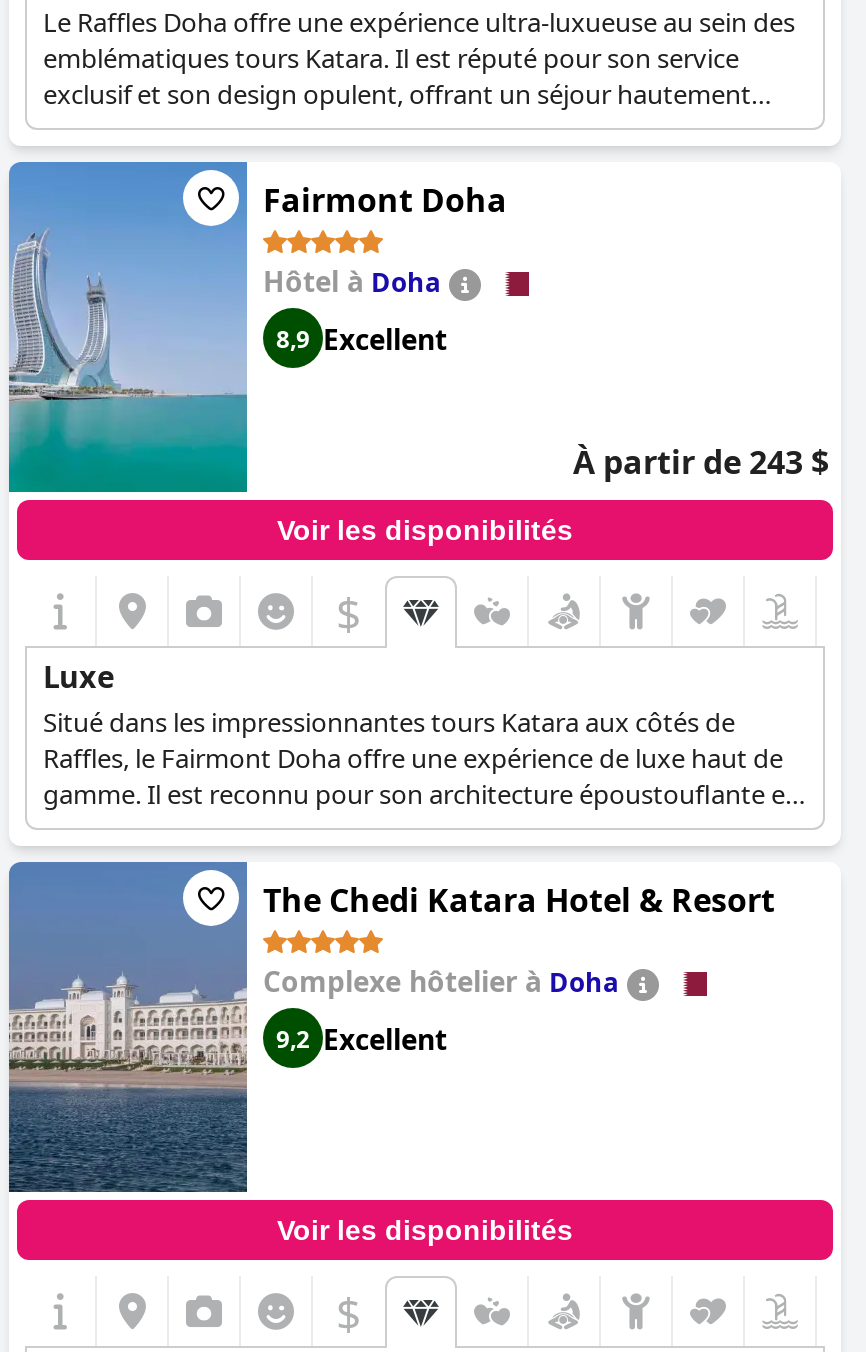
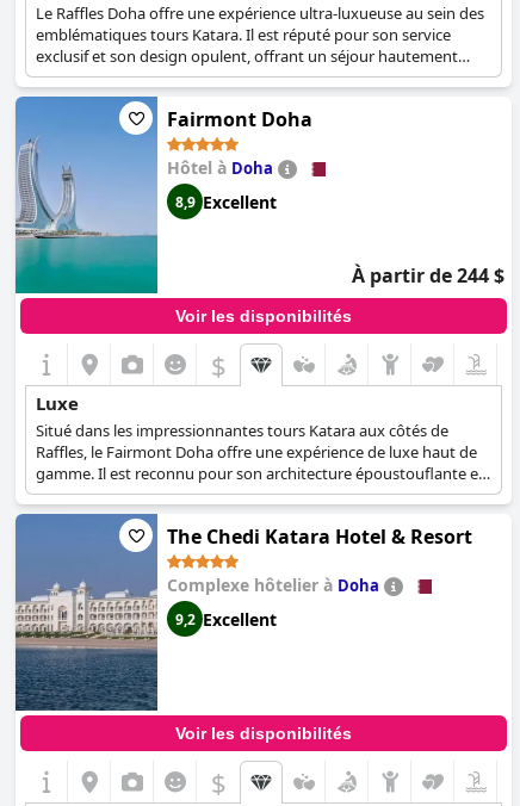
- À partir de 243 $
+ À partir de 244 $
